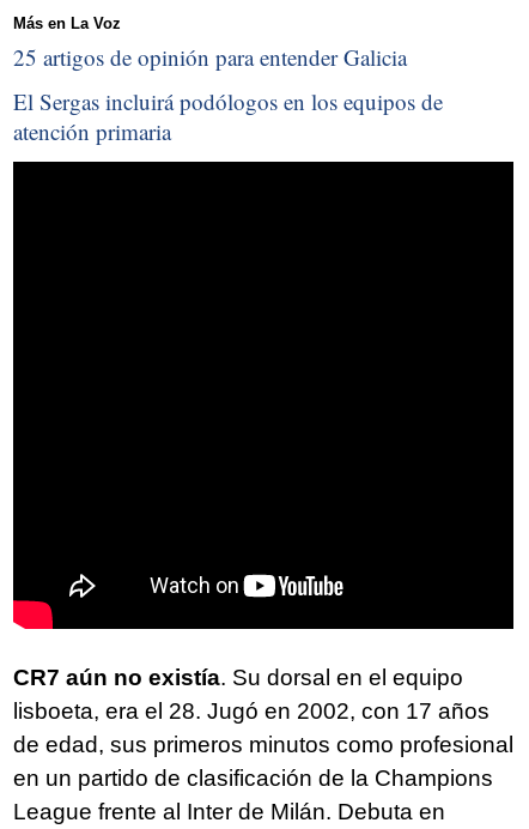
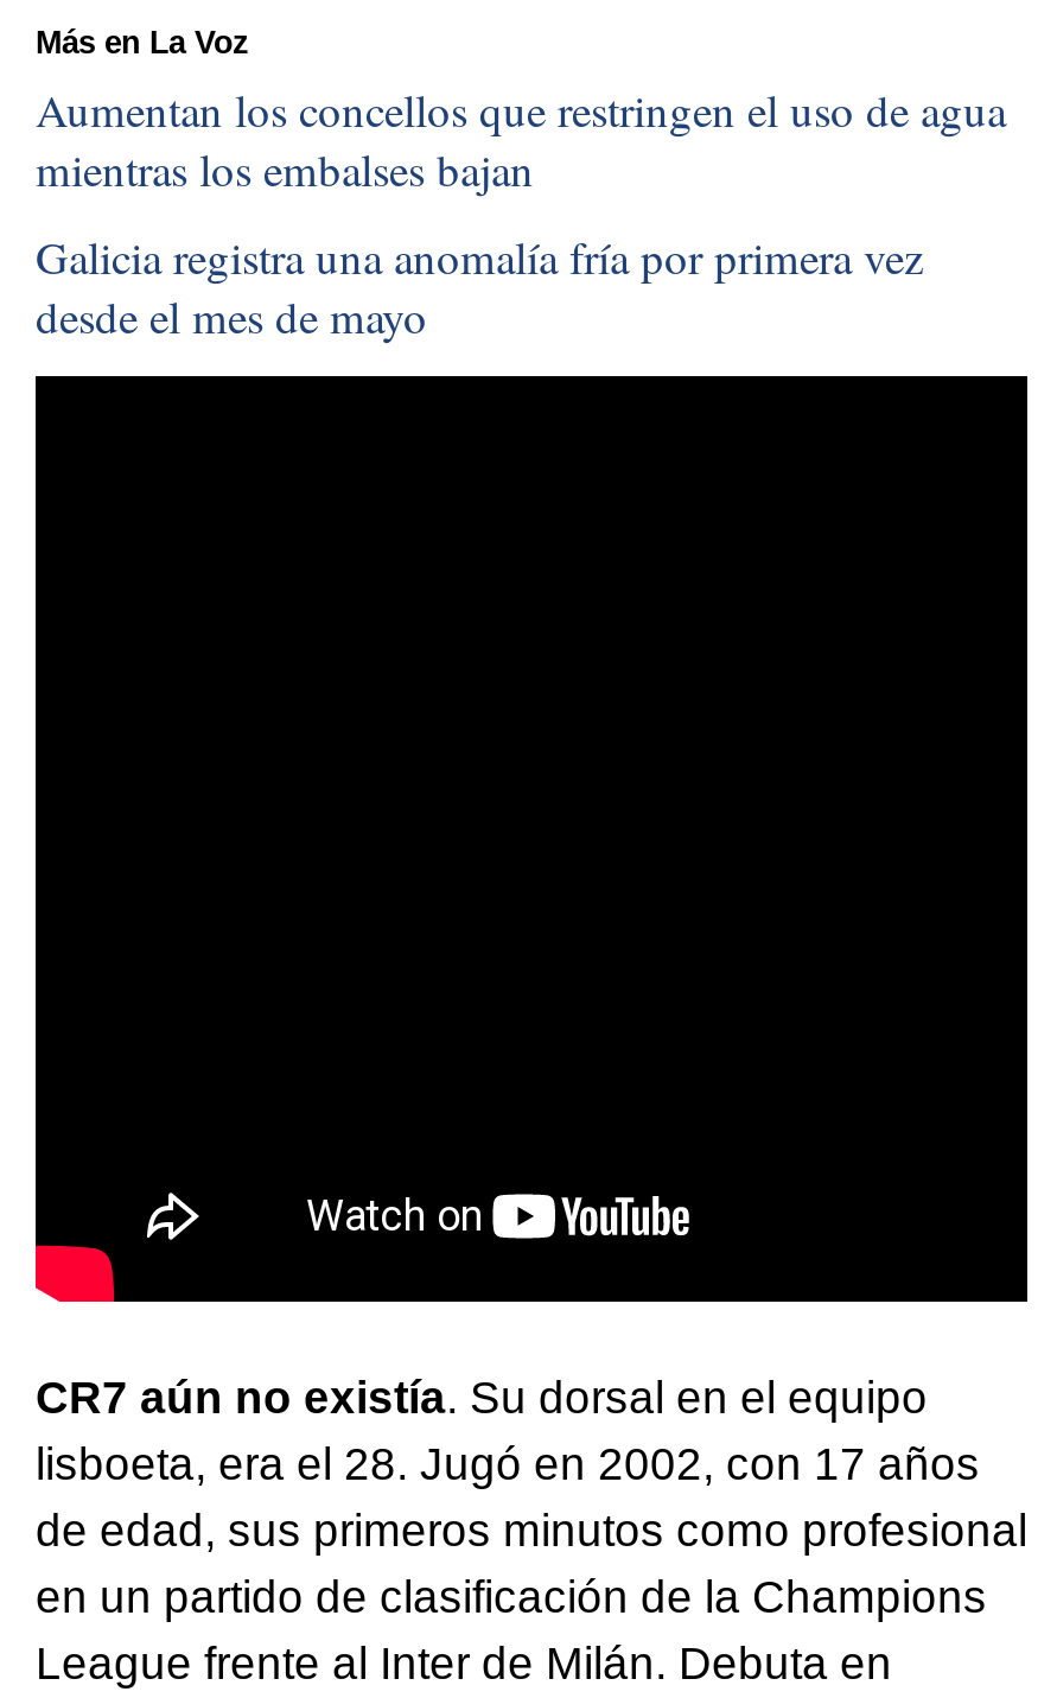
- 25 artigos de opinión para entender Galicia
+ Aumentan los concellos que restringen el uso de agua
+ mientras los embalses bajan

- El Sergas incluirá podólogos en los equipos de
- atención primaria
+ Galicia registra una anomalía fría por primera vez
+ desde el mes de mayo
